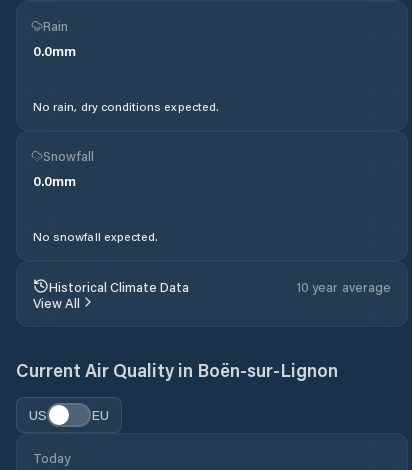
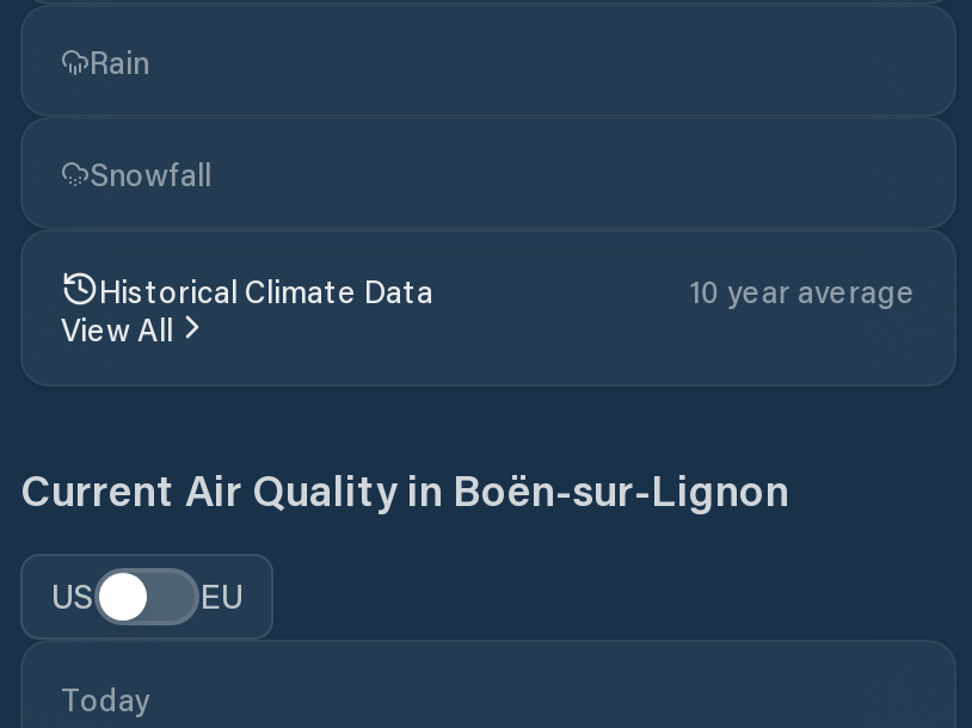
- 0.0mm
- No rain, dry conditions expected.

- 0.0mm
- No snowfall expected.
